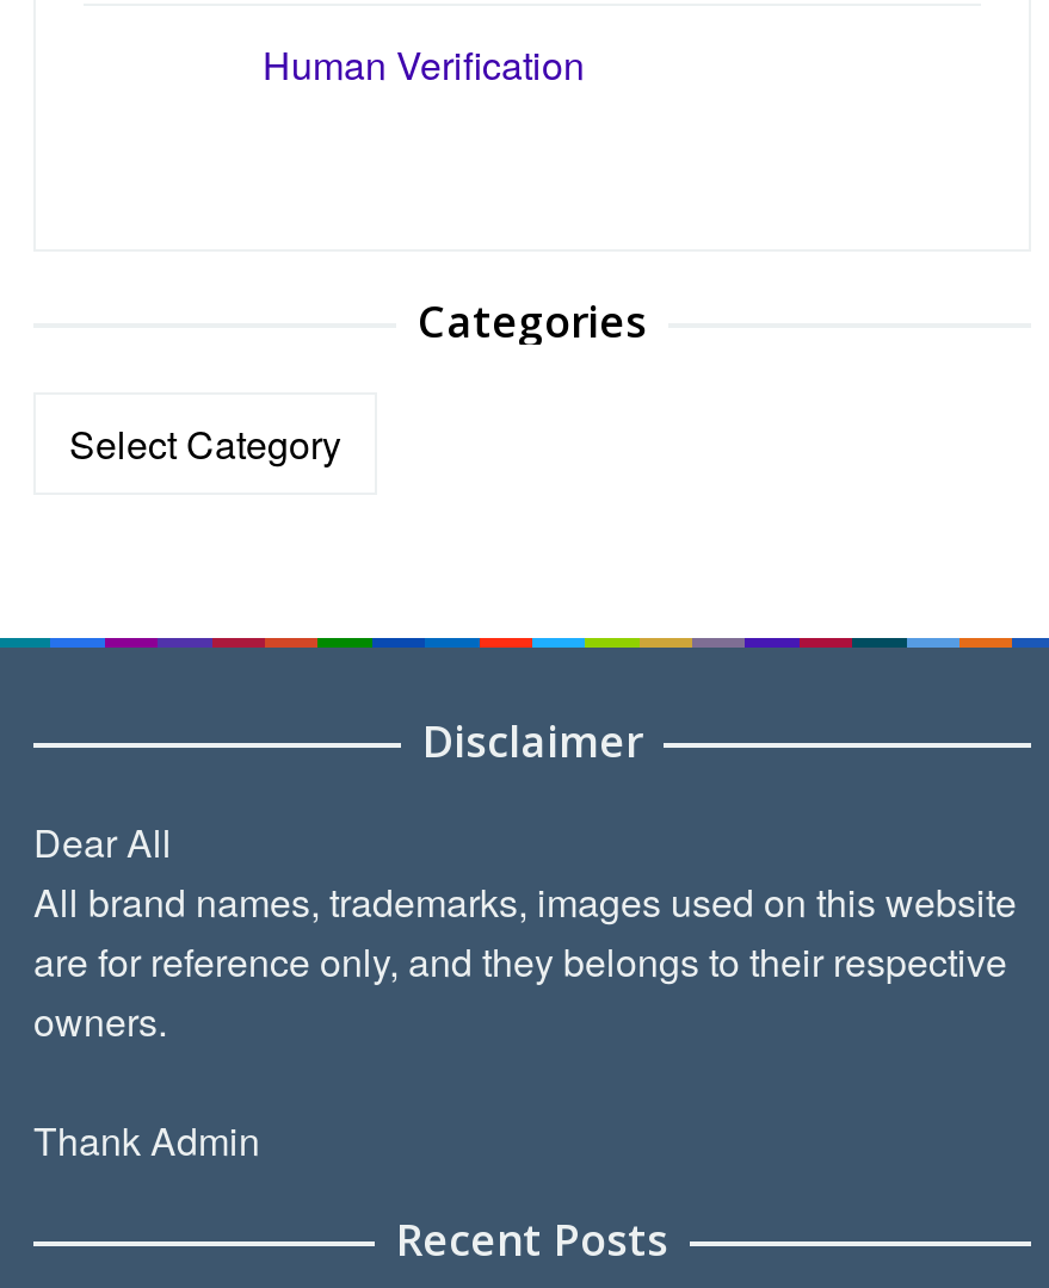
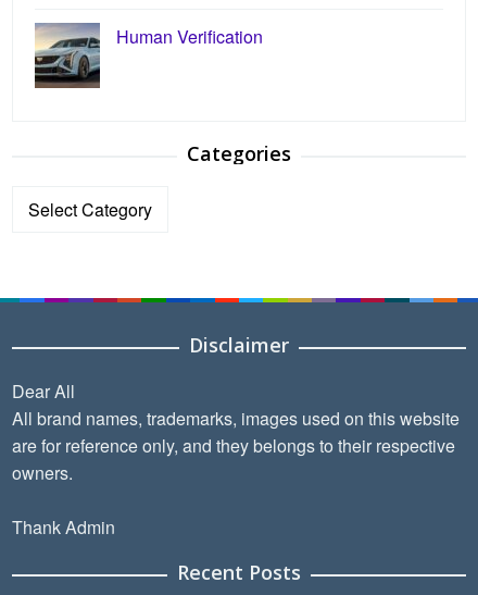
+ [image]
